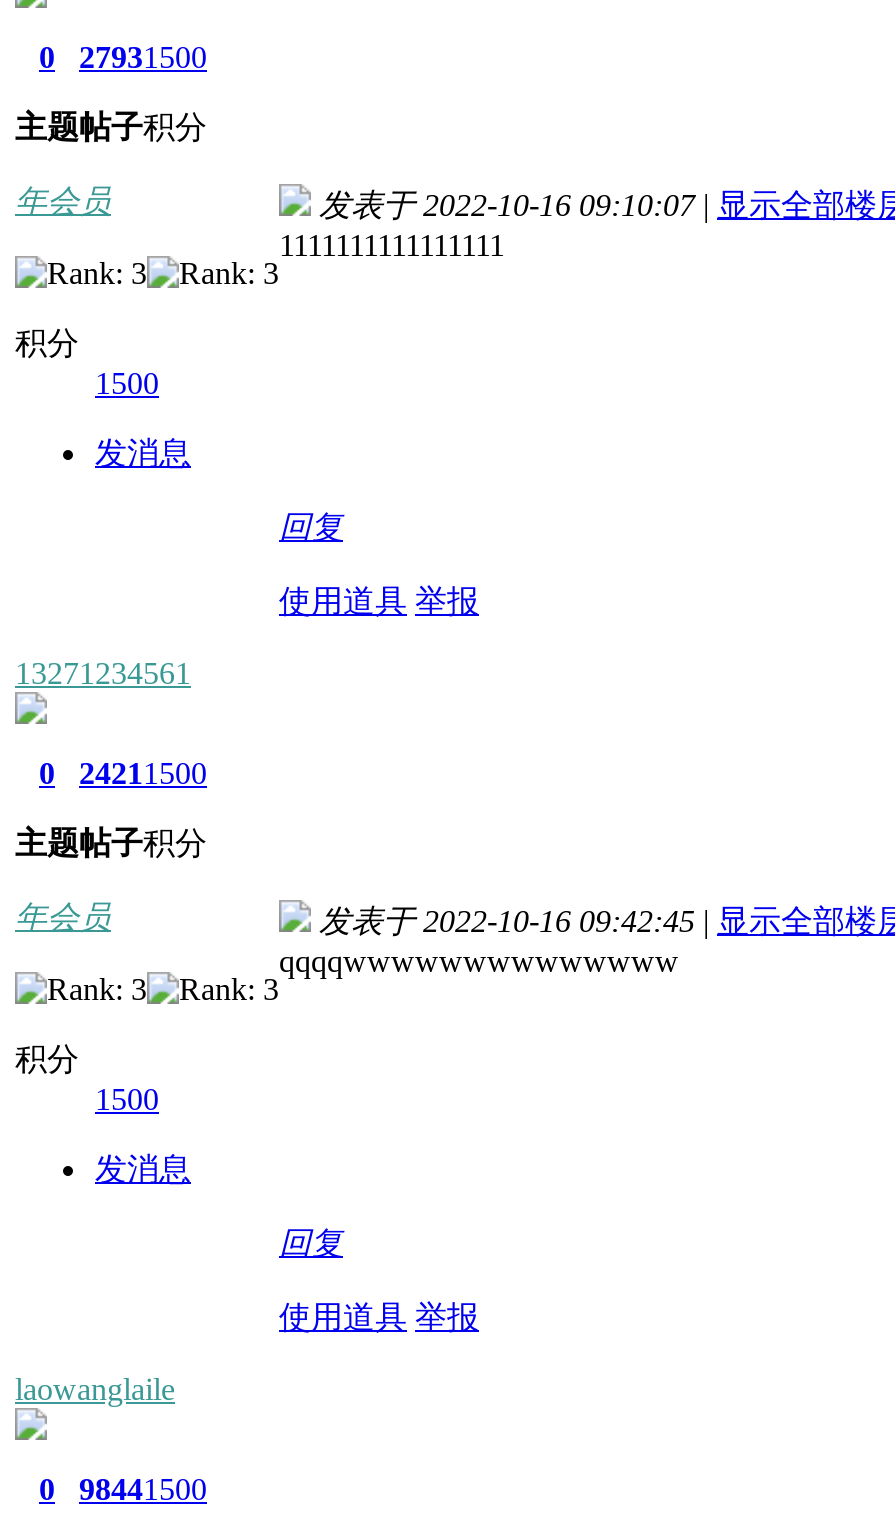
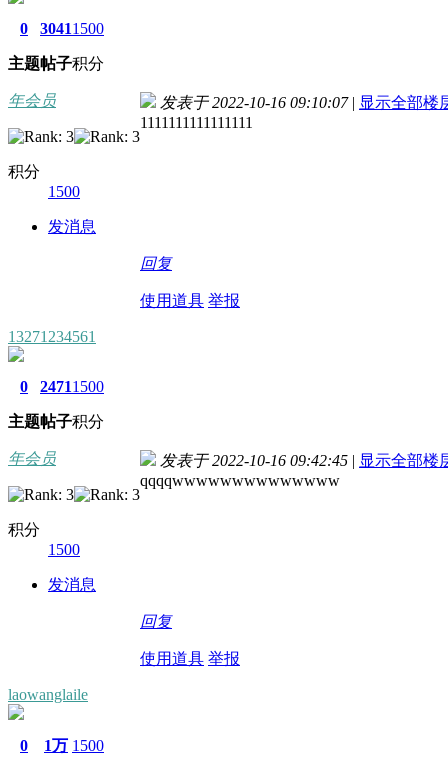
- 0 2793 1500
+ 0 3041 1500

- 0 2421 1500
+ 0 2471 1500

- 0 9844 1500
+ 0 1万 1500
